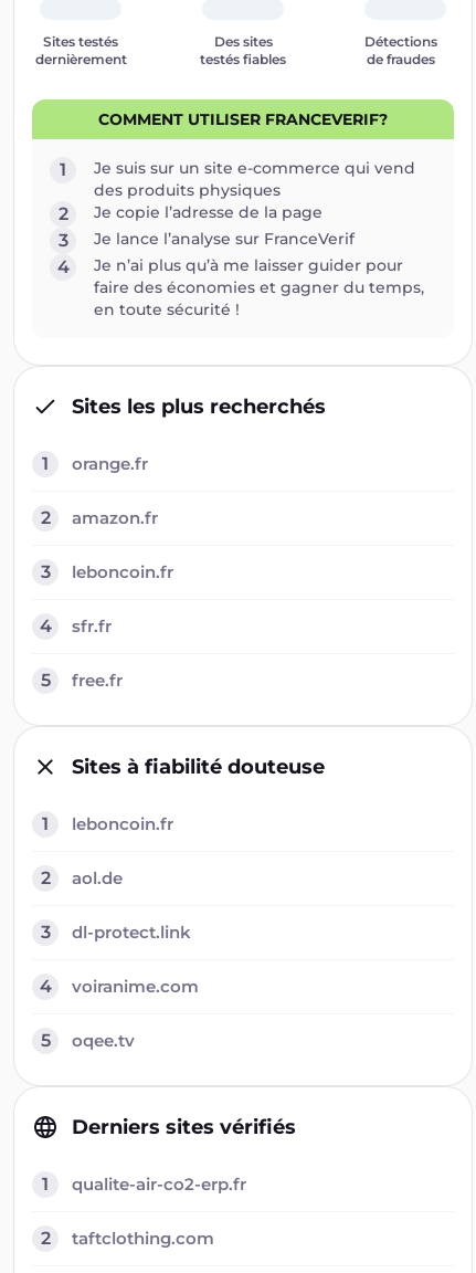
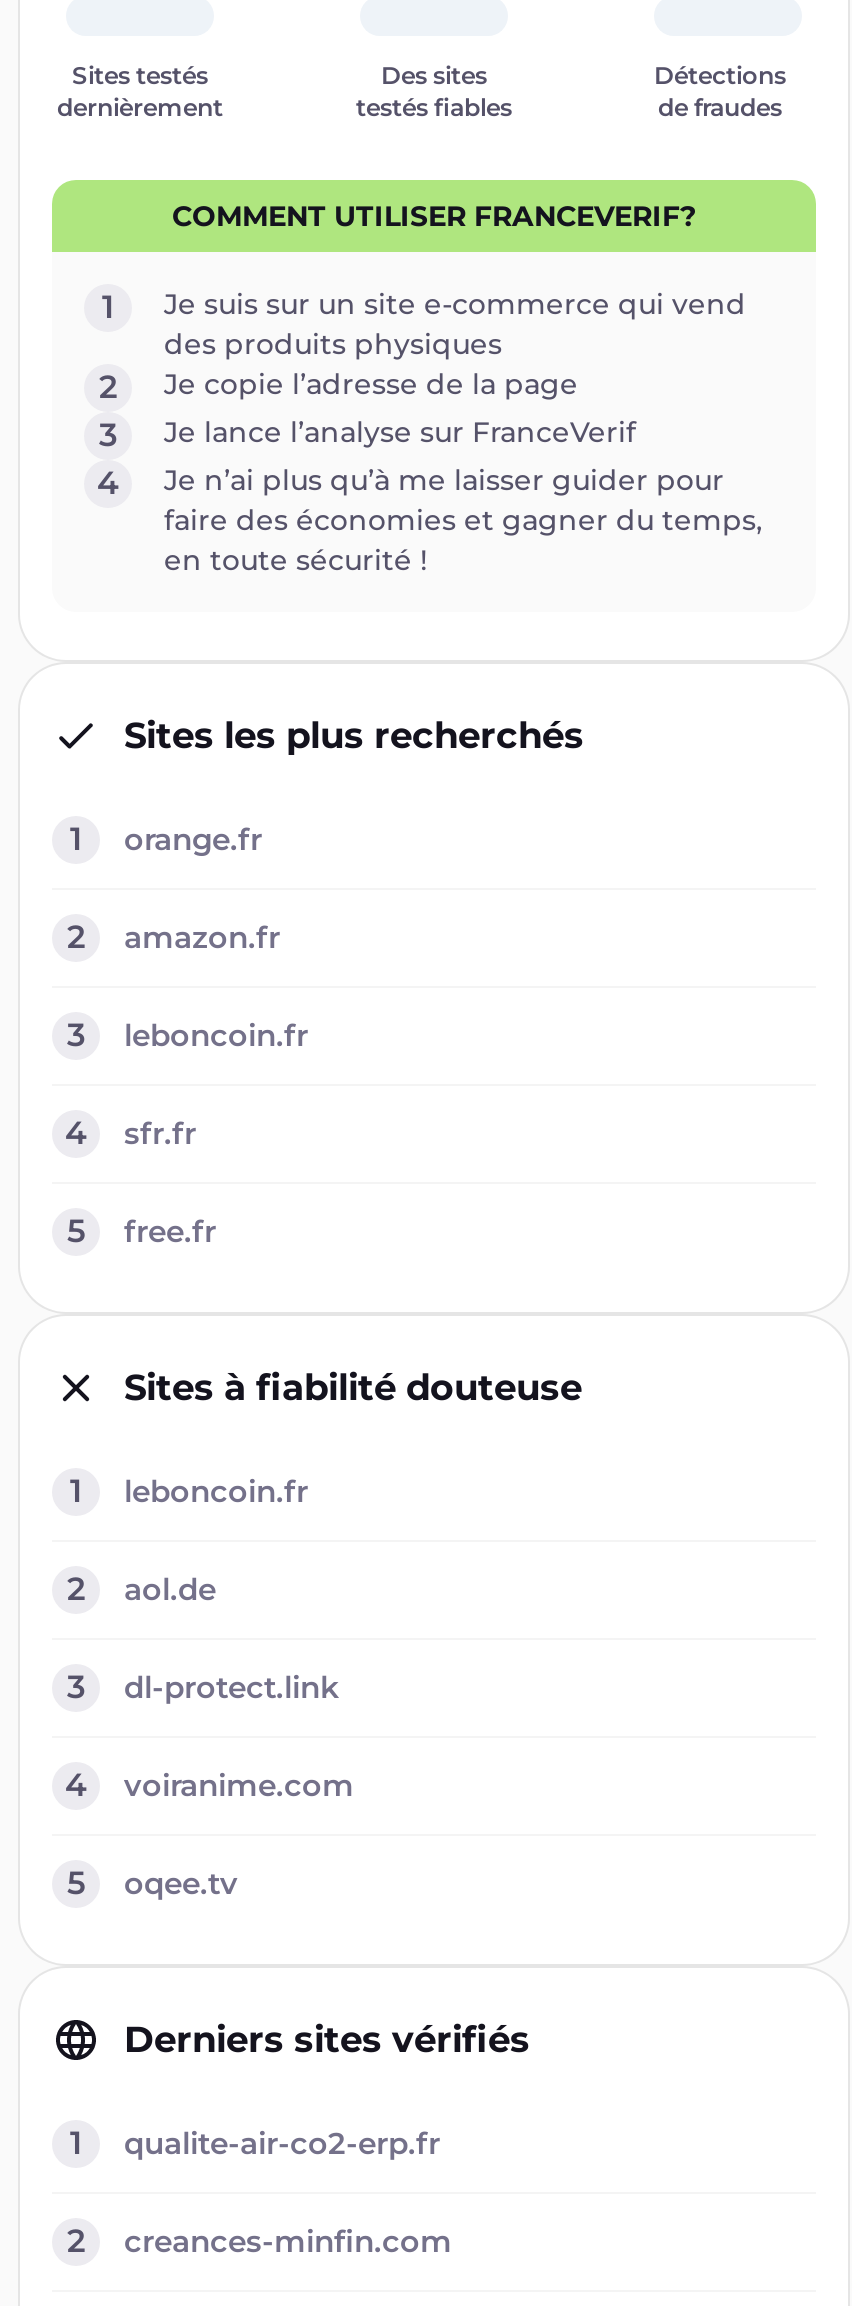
- taftclothing.com
+ creances-minfin.com
